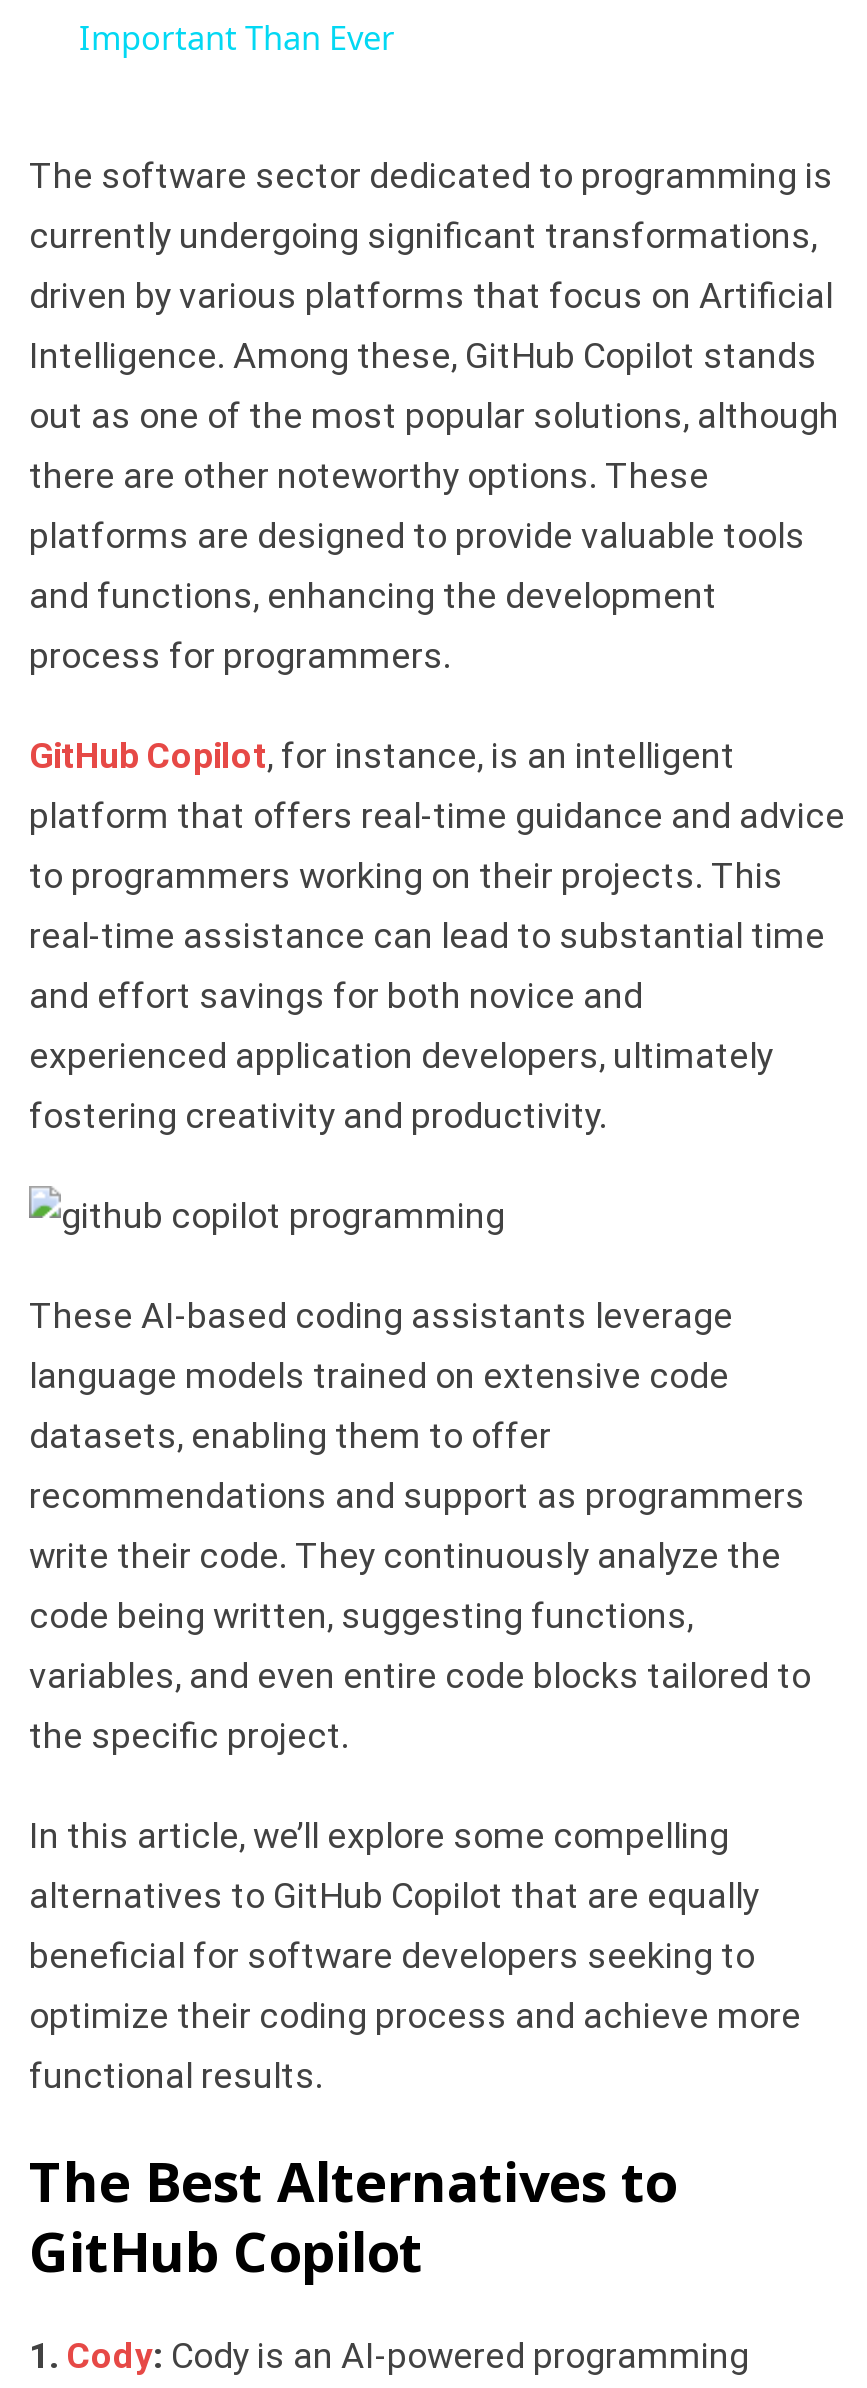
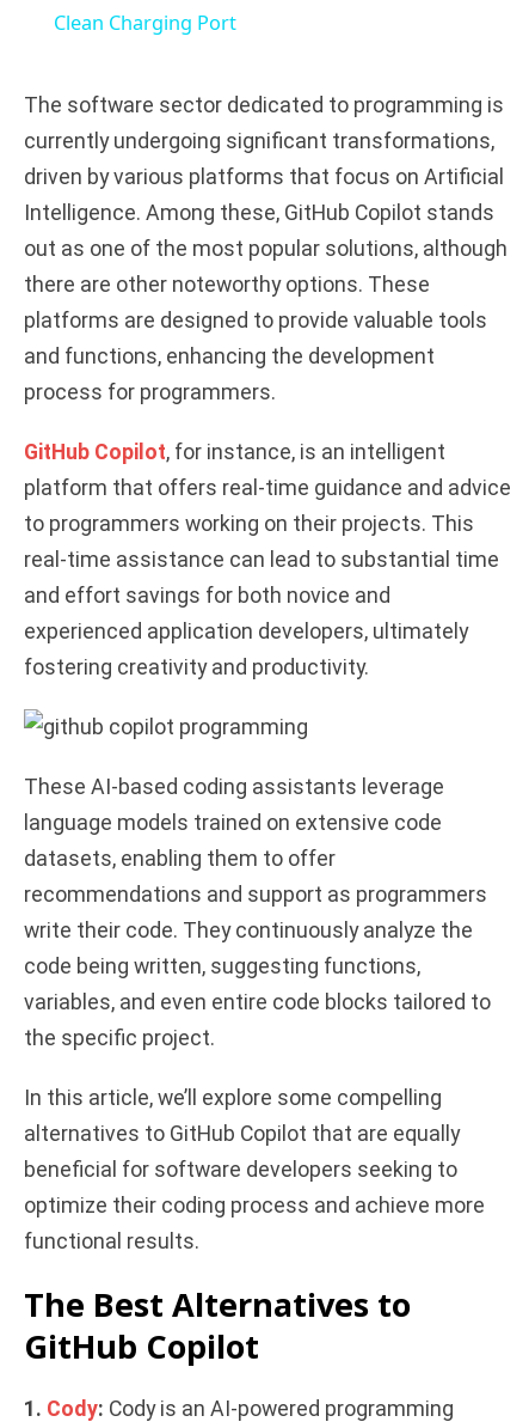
- Important Than Ever
+ Clean Charging Port
